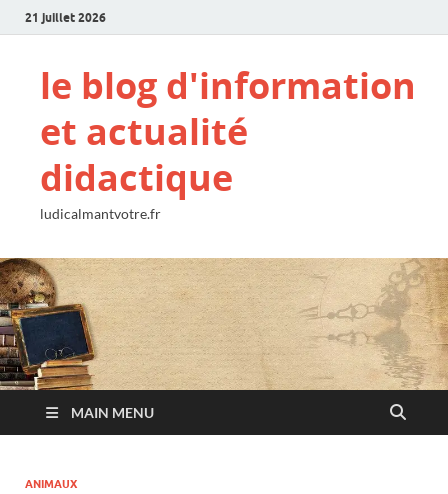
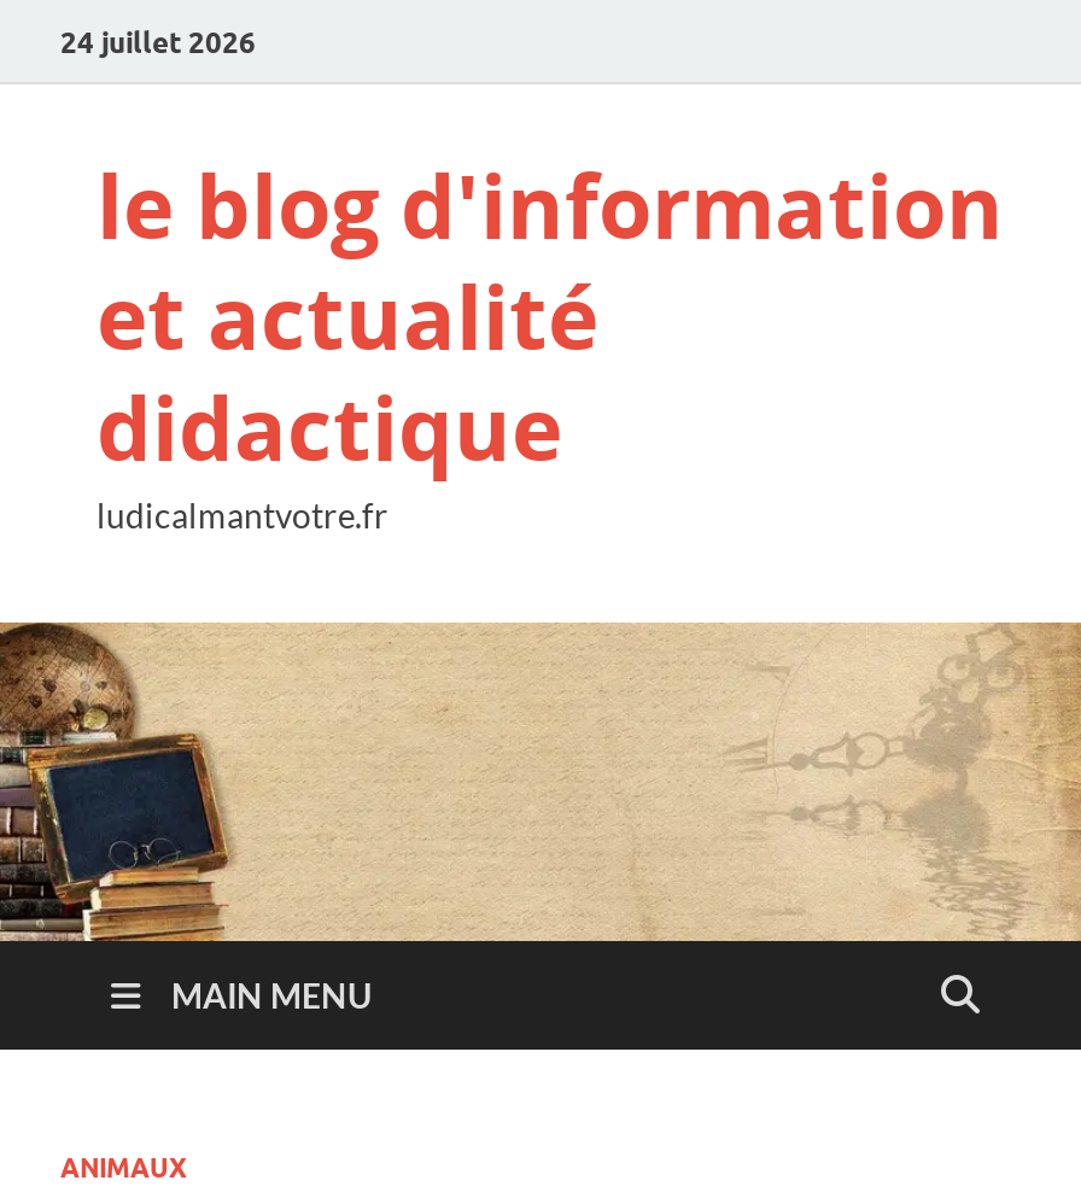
- 21 juillet 2026
+ 24 juillet 2026
